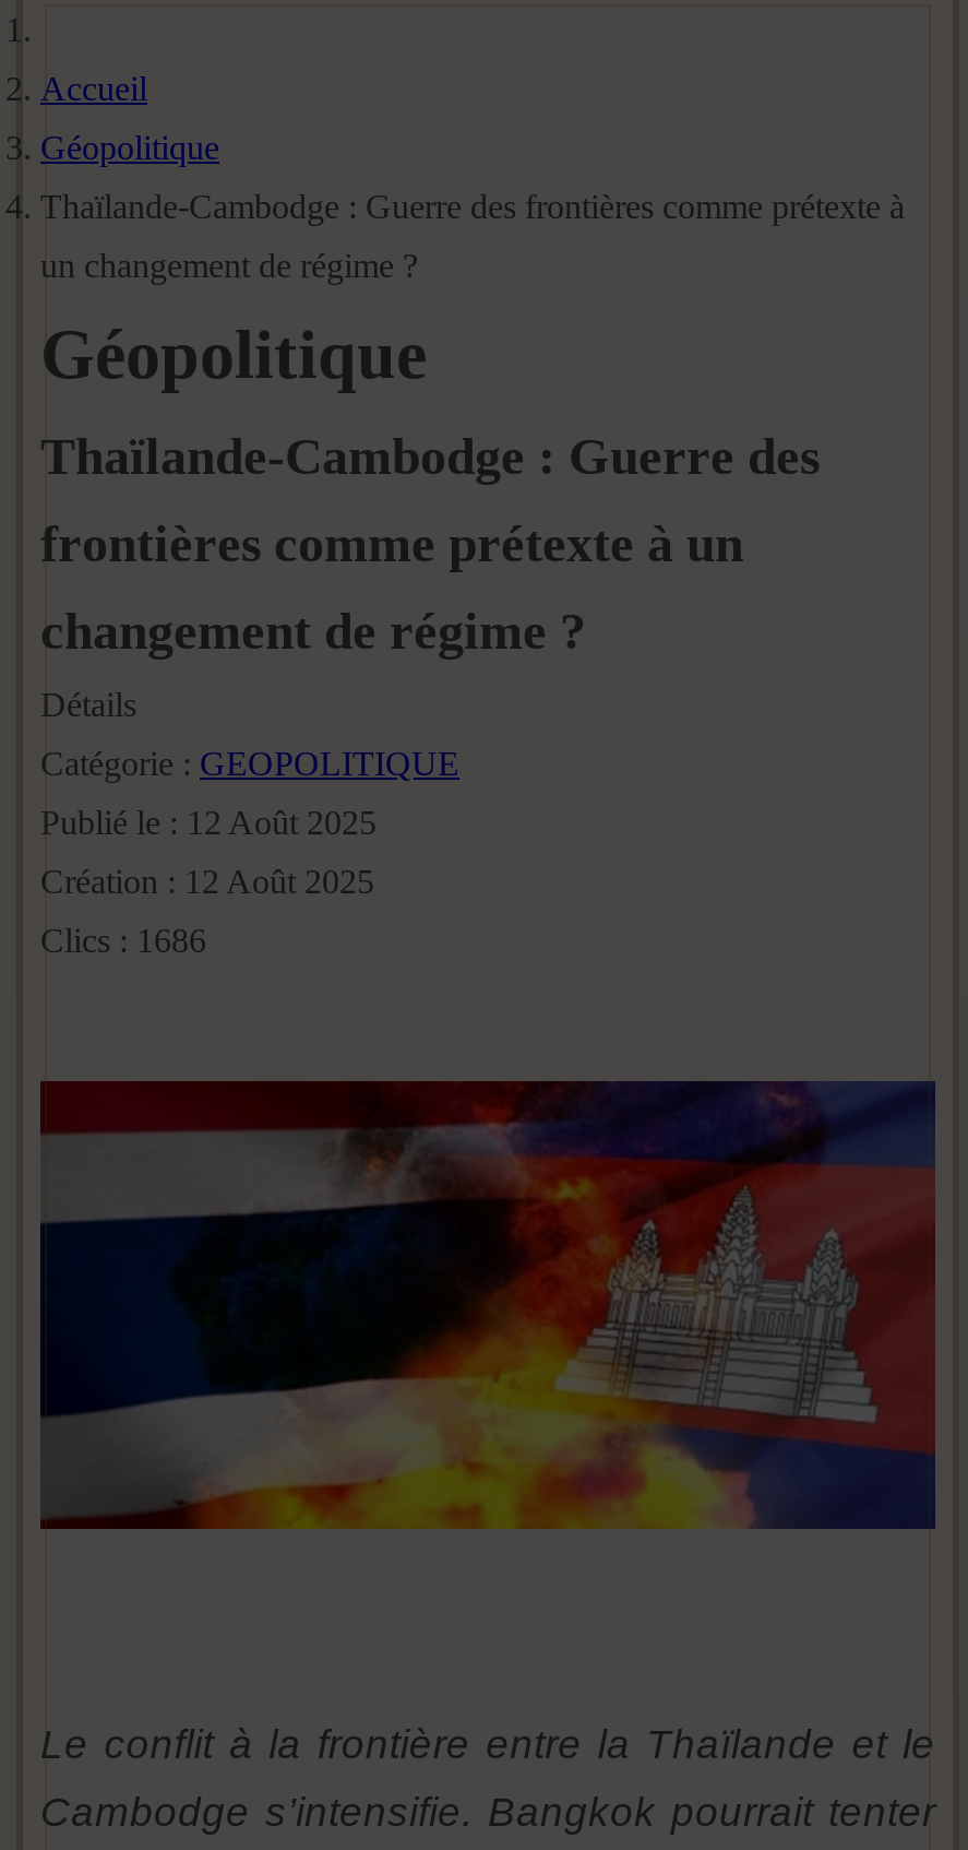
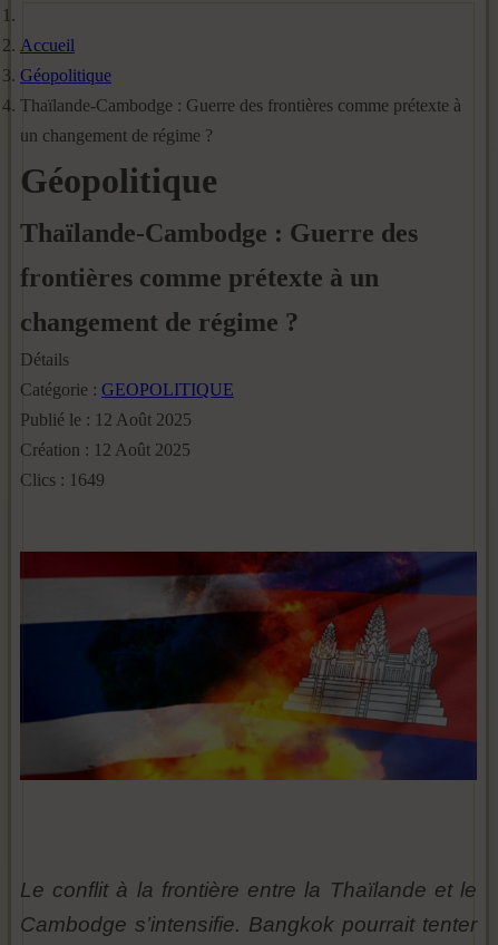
- Clics : 1686
+ Clics : 1649
